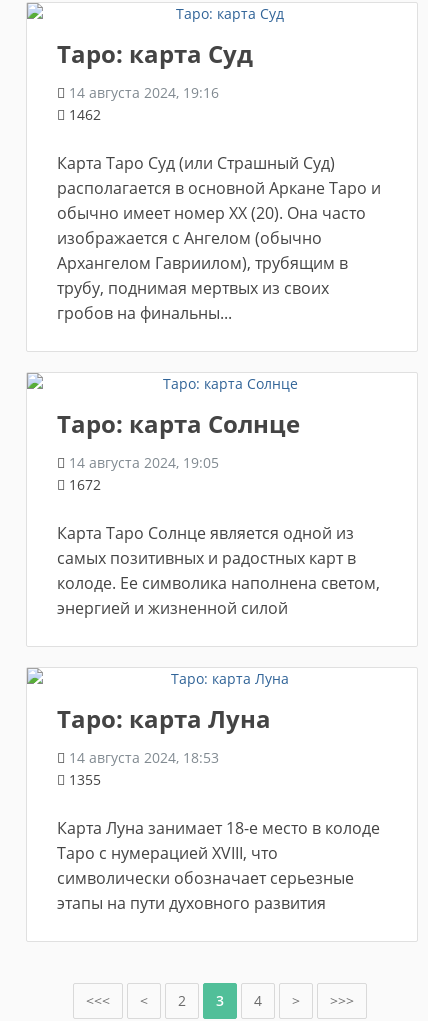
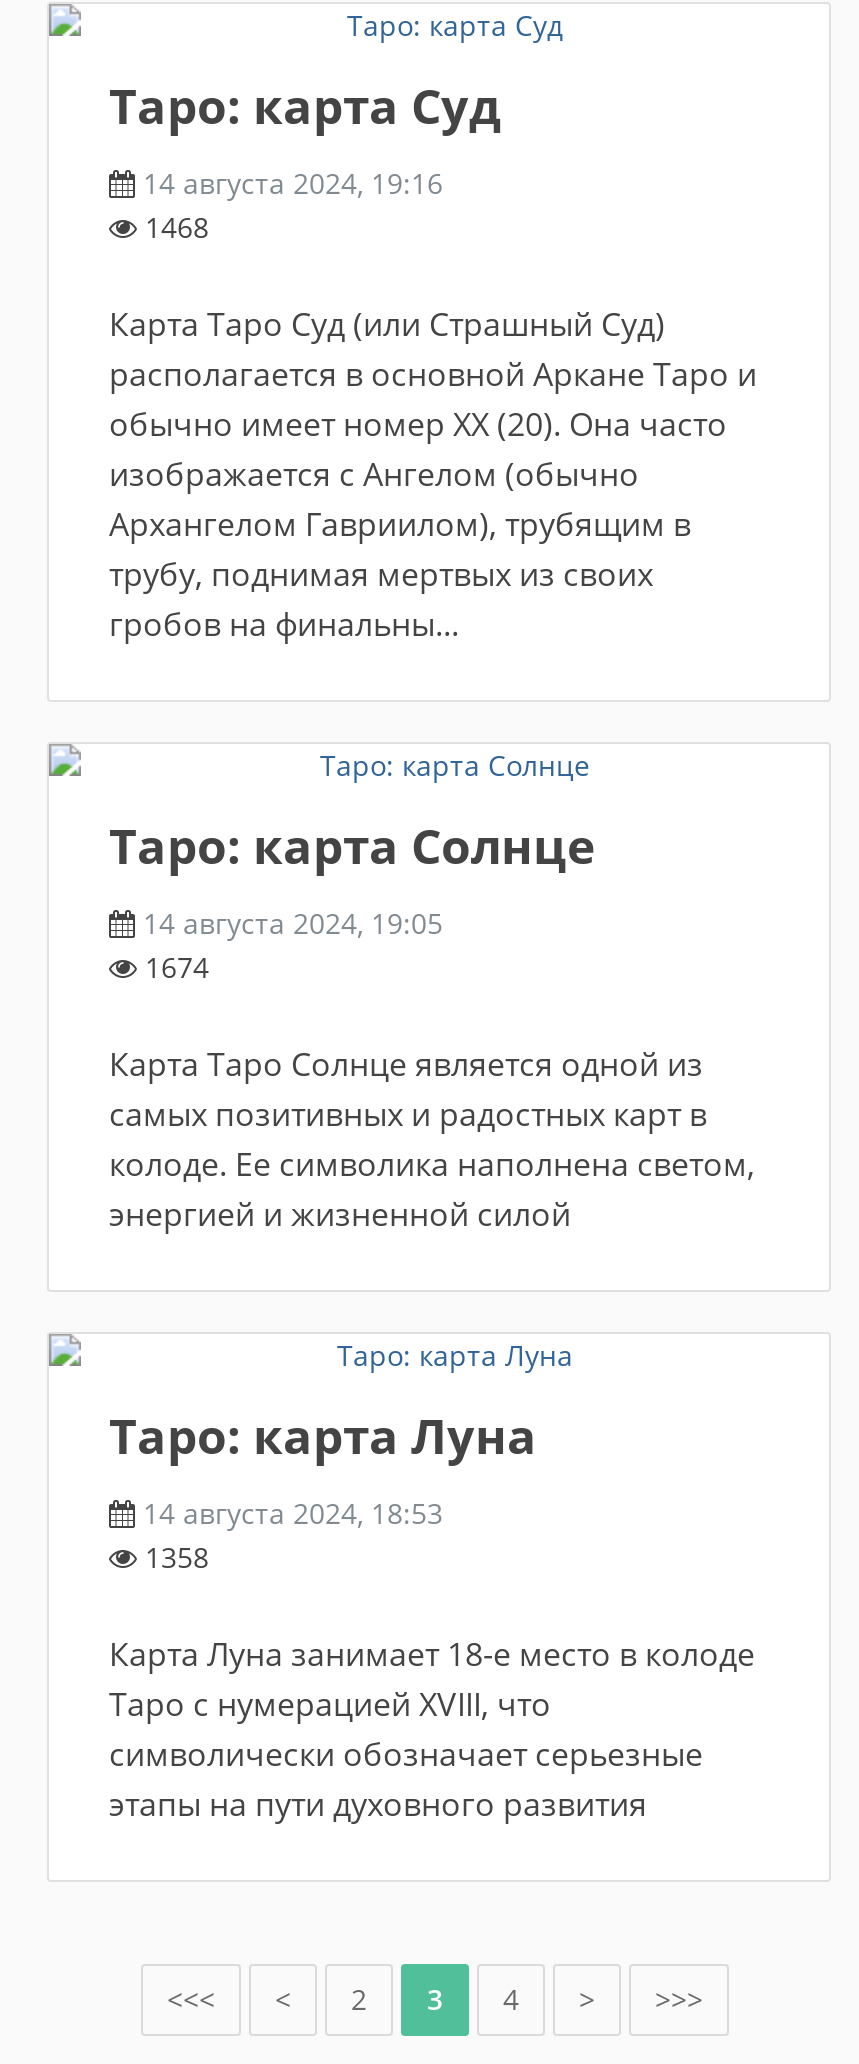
- 1462
+ 1468

- 1672
+ 1674

- 1355
+ 1358
